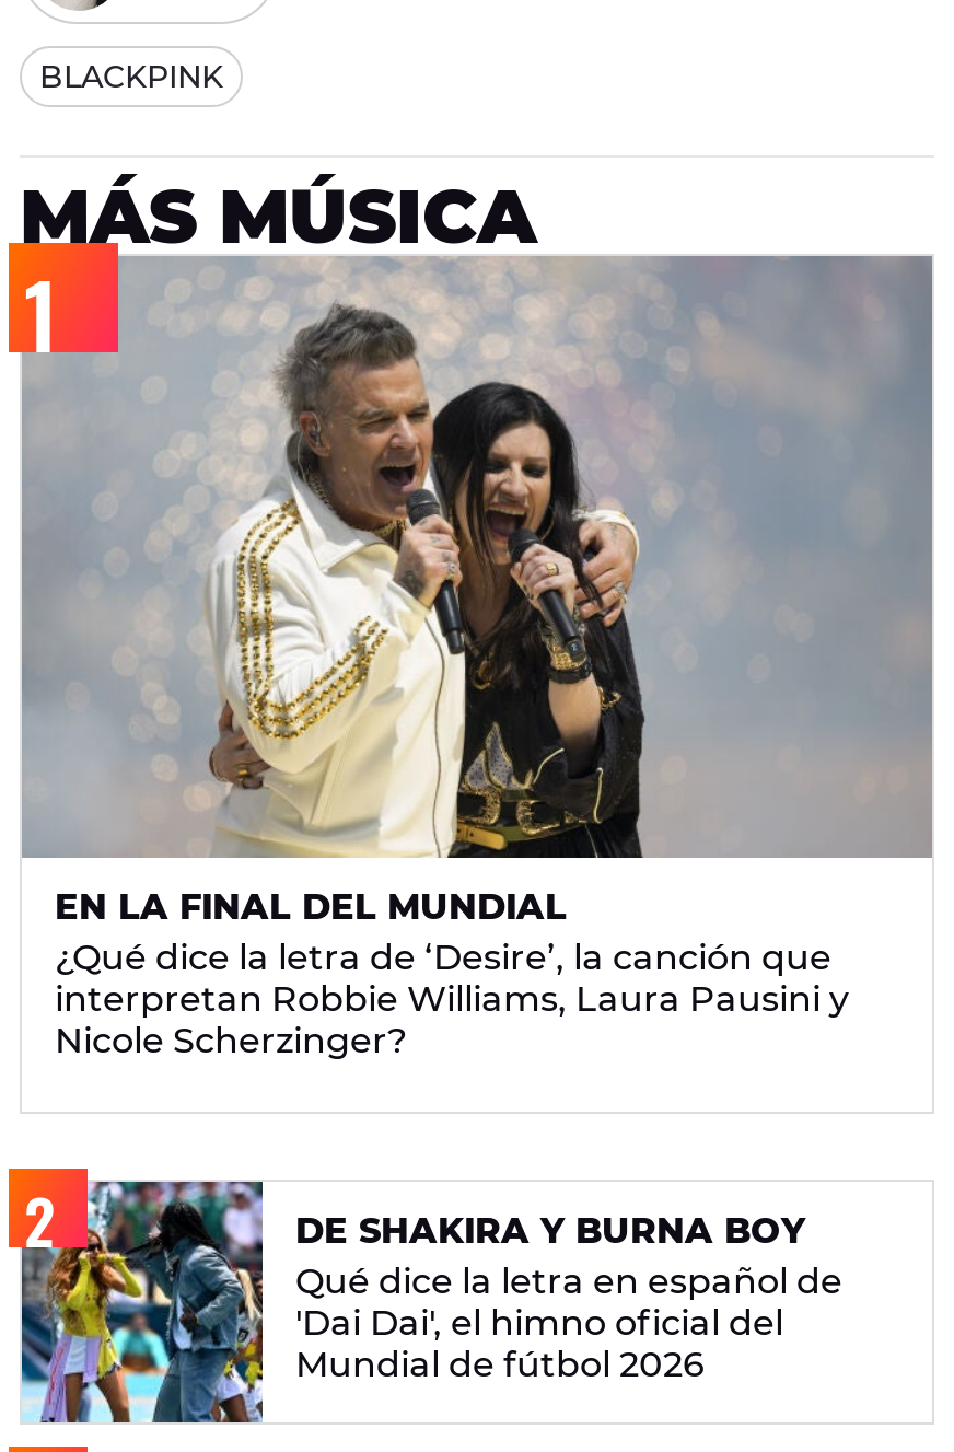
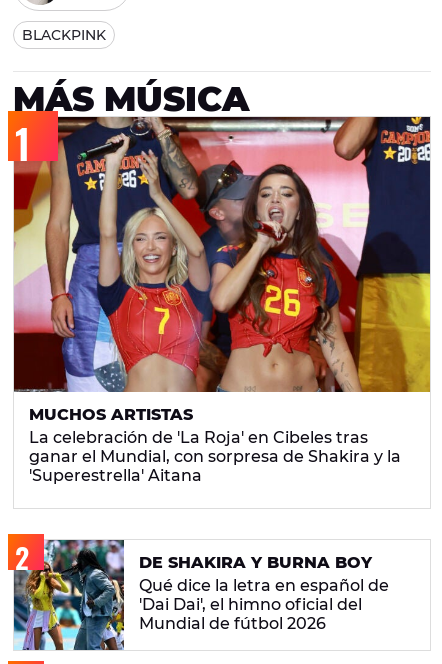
- [image]
- EN LA FINAL DEL MUNDIAL
- ¿Qué dice la letra de ‘Desire’, la canción que
- interpretan Robbie Williams, Laura Pausini y
- Nicole Scherzinger?
+ [image]
+ MUCHOS ARTISTAS
+ La celebración de 'La Roja' en Cibeles tras
+ ganar el Mundial, con sorpresa de Shakira y la
+ 'Superestrella' Aitana
